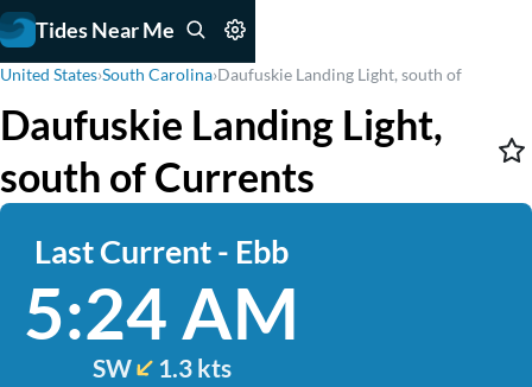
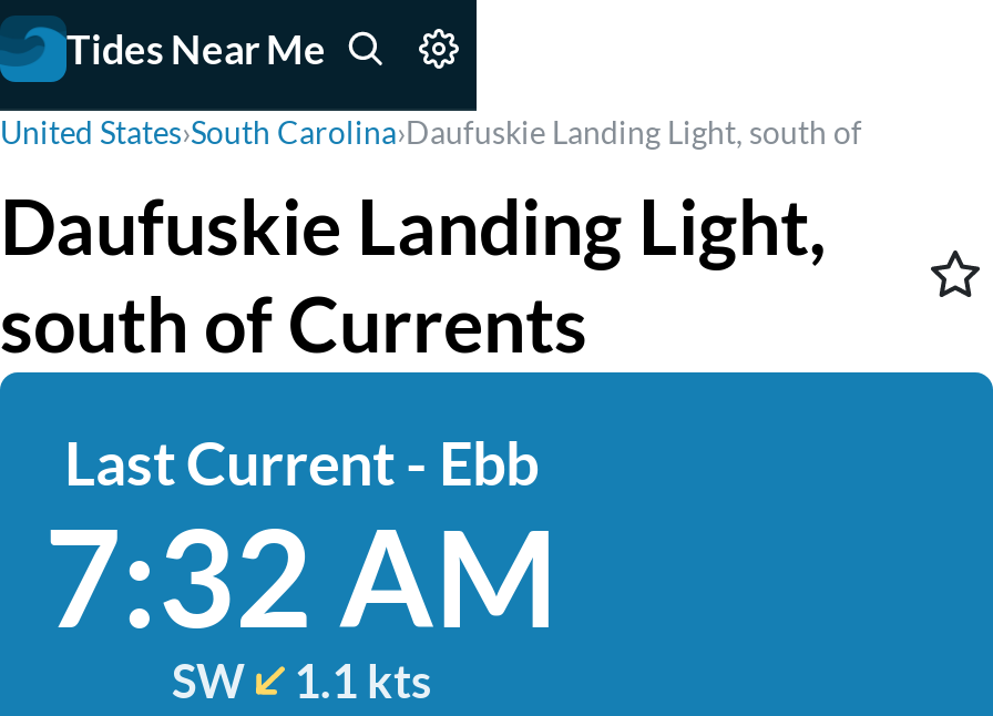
- 5:24 AM
+ 7:32 AM

- SW 1.3 kts
+ SW 1.1 kts
